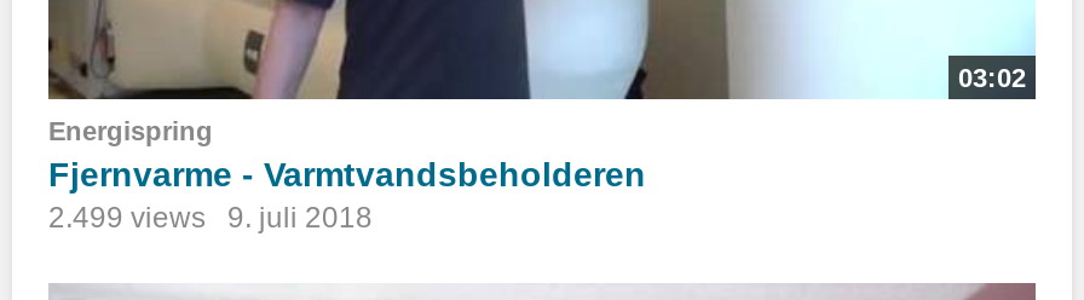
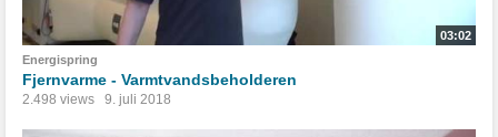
- 2.499 views 9. juli 2018
+ 2.498 views 9. juli 2018
